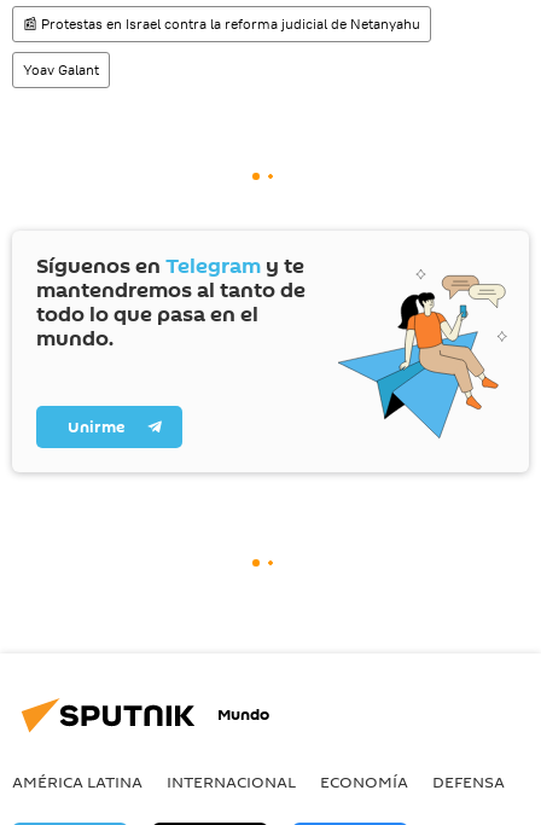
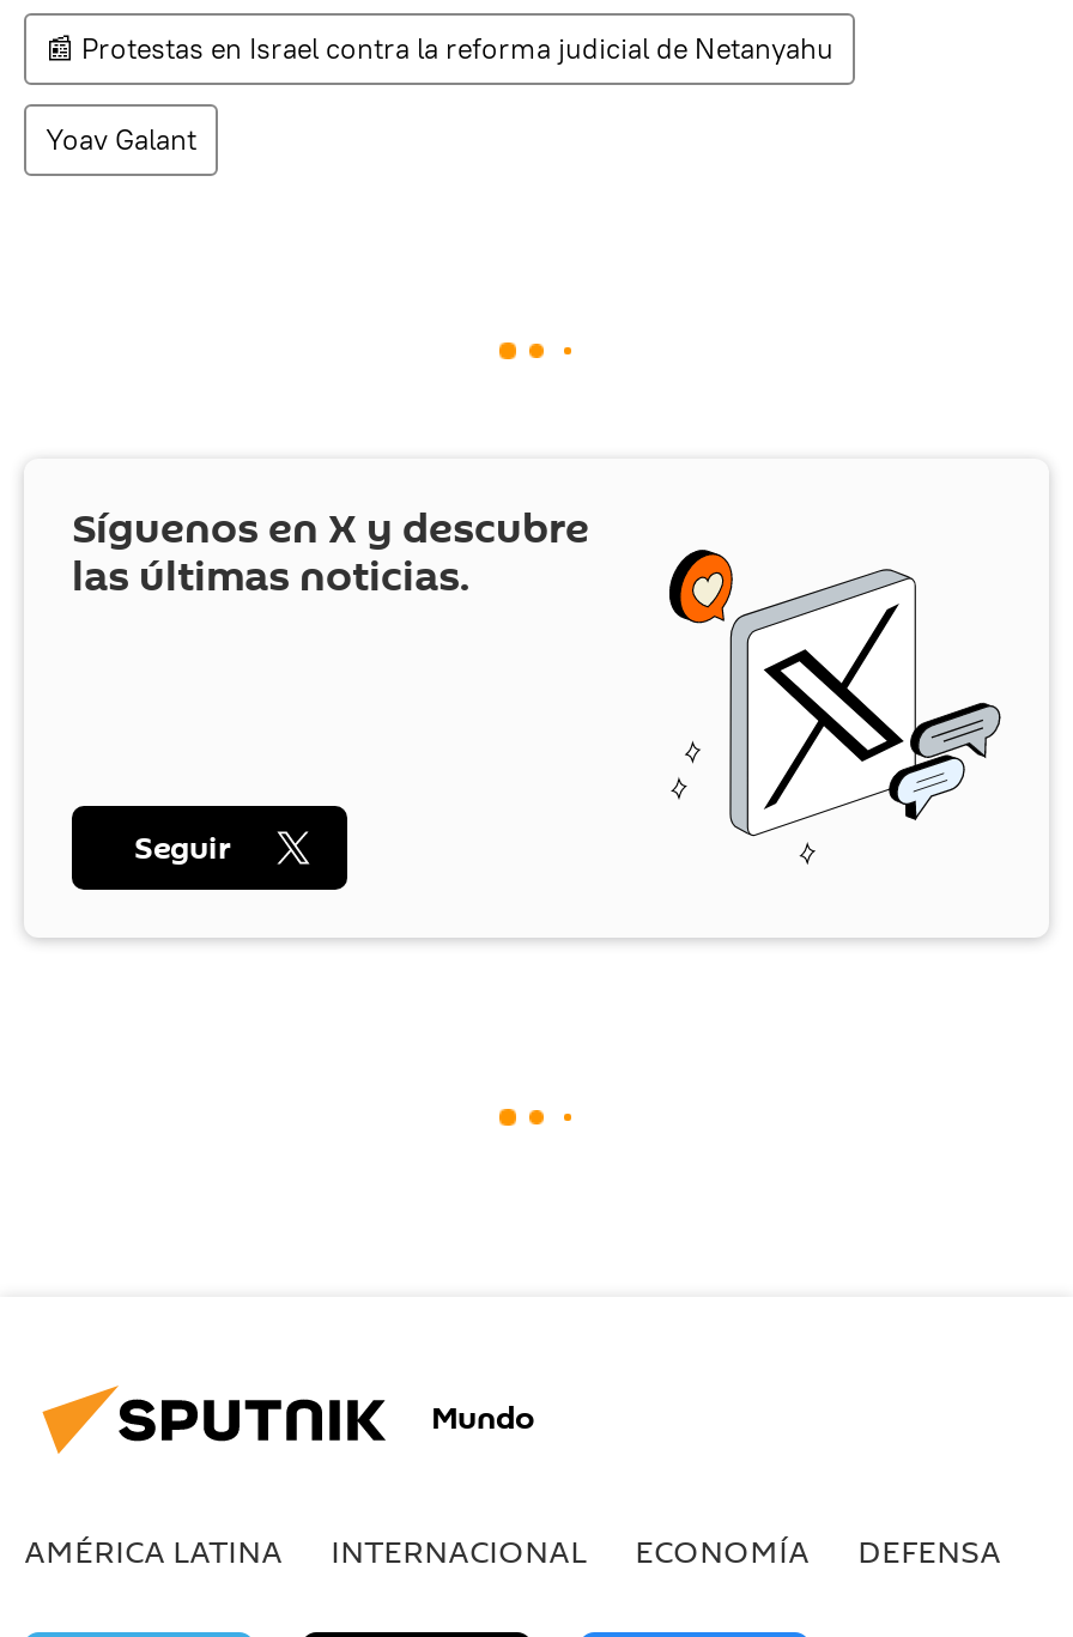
- [image]
- Síguenos en Telegram y te
- mantendremos al tanto de
- todo lo que pasa en el
- mundo.
+ [image]
+ Síguenos en X y descubre
+ las últimas noticias.

- Unirme
+ Seguir
